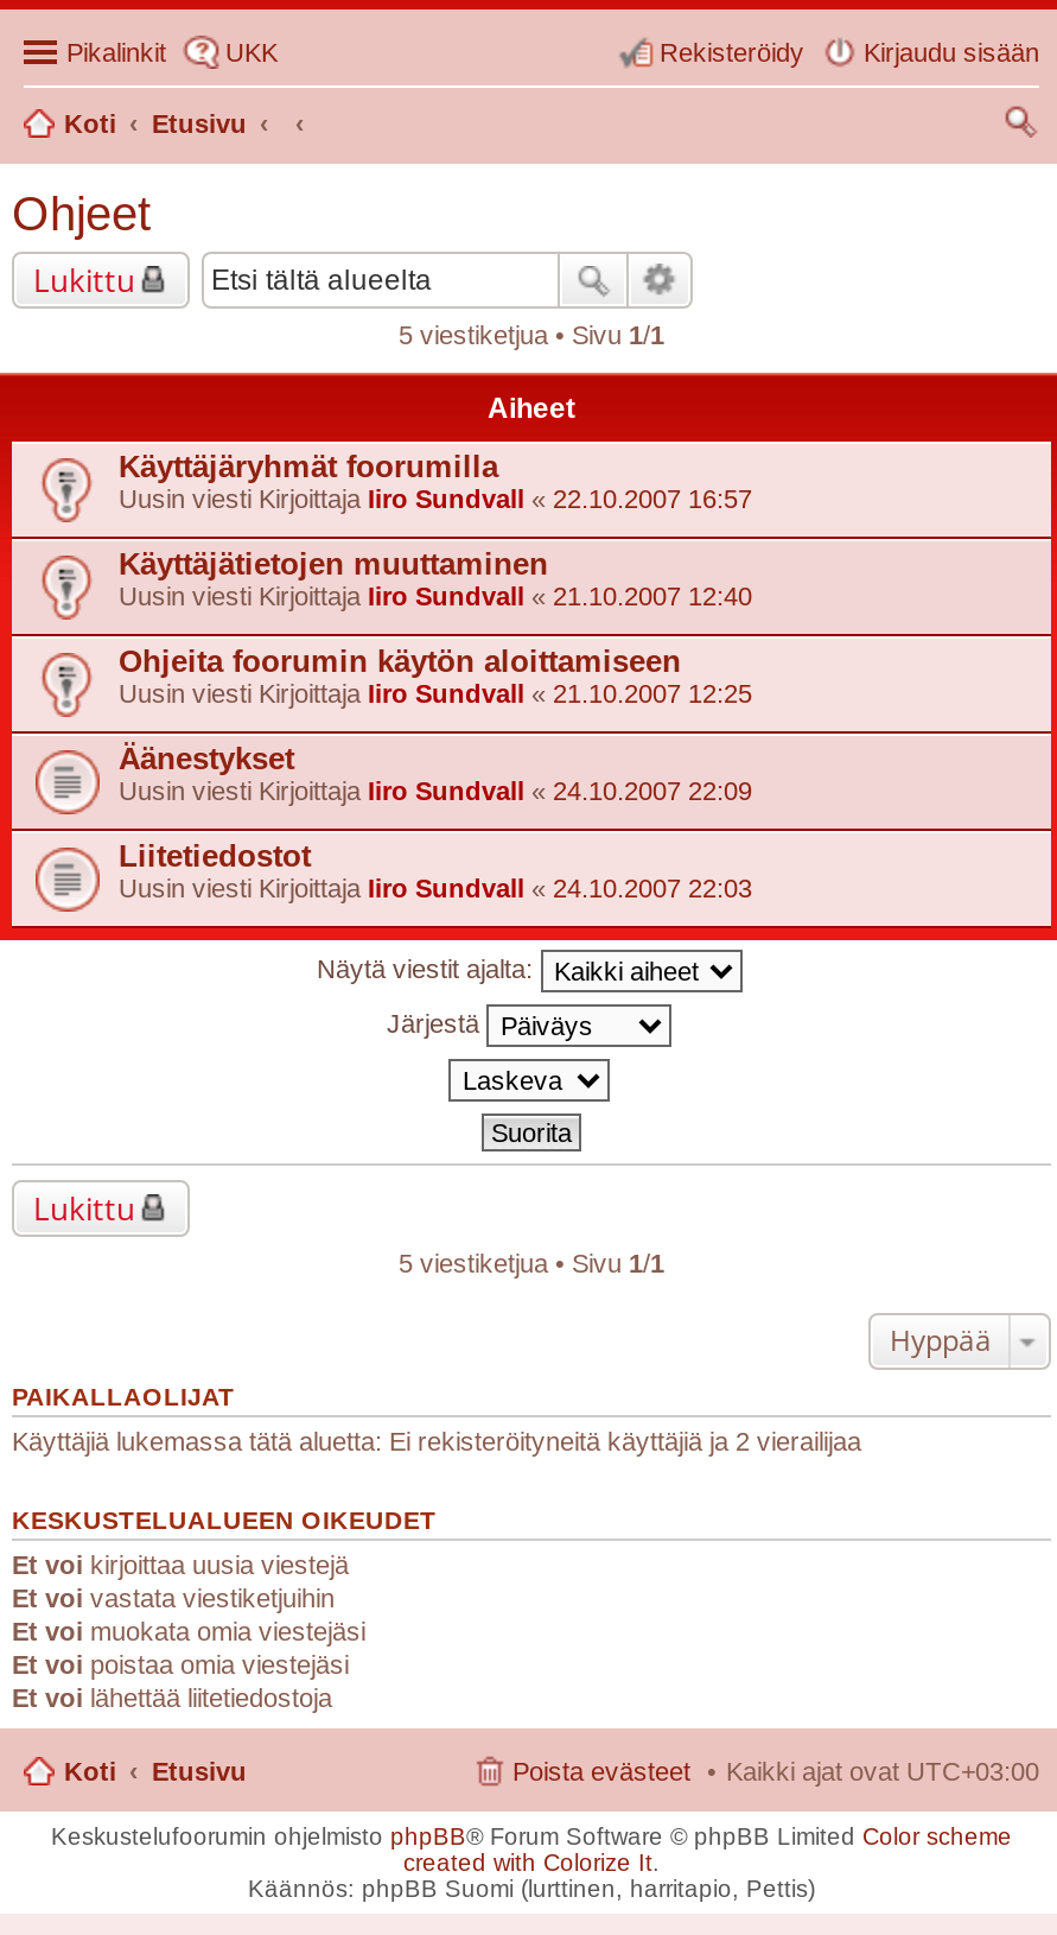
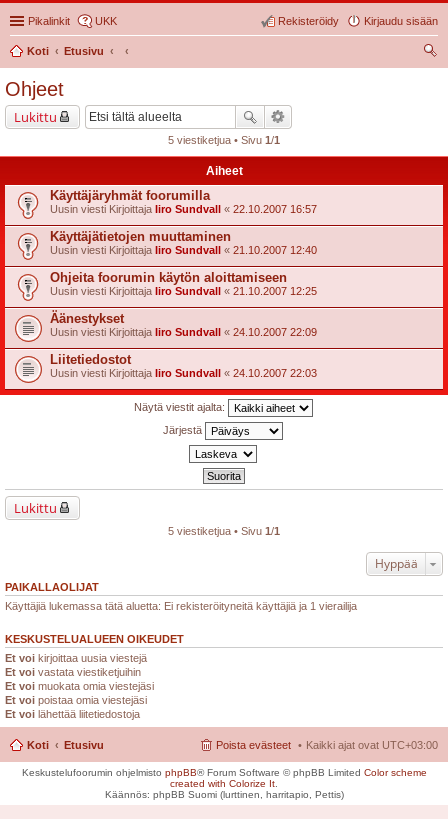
- Käyttäjiä lukemassa tätä aluetta: Ei rekisteröityneitä käyttäjiä ja 2 vierailijaa
+ Käyttäjiä lukemassa tätä aluetta: Ei rekisteröityneitä käyttäjiä ja 1 vierailija
